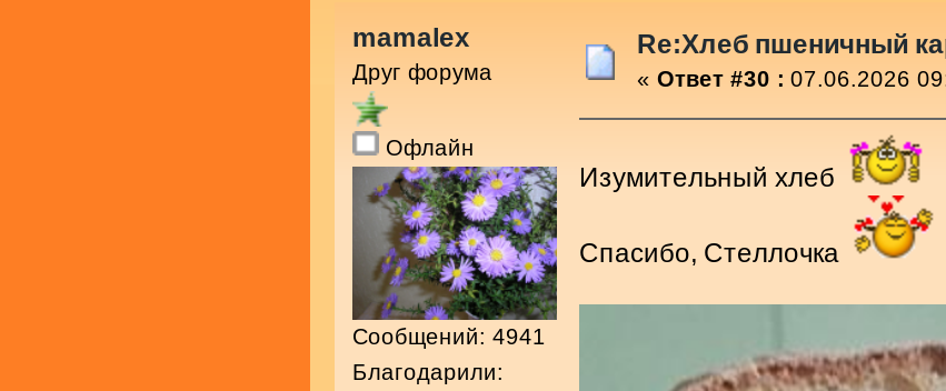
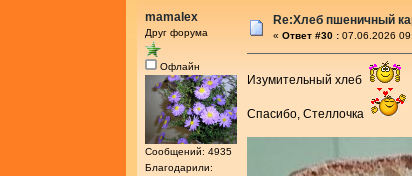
- Сообщений: 4941
+ Сообщений: 4935
